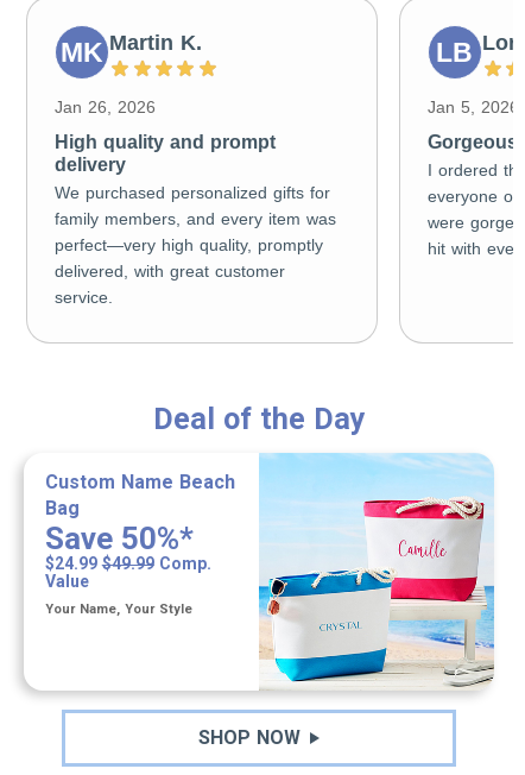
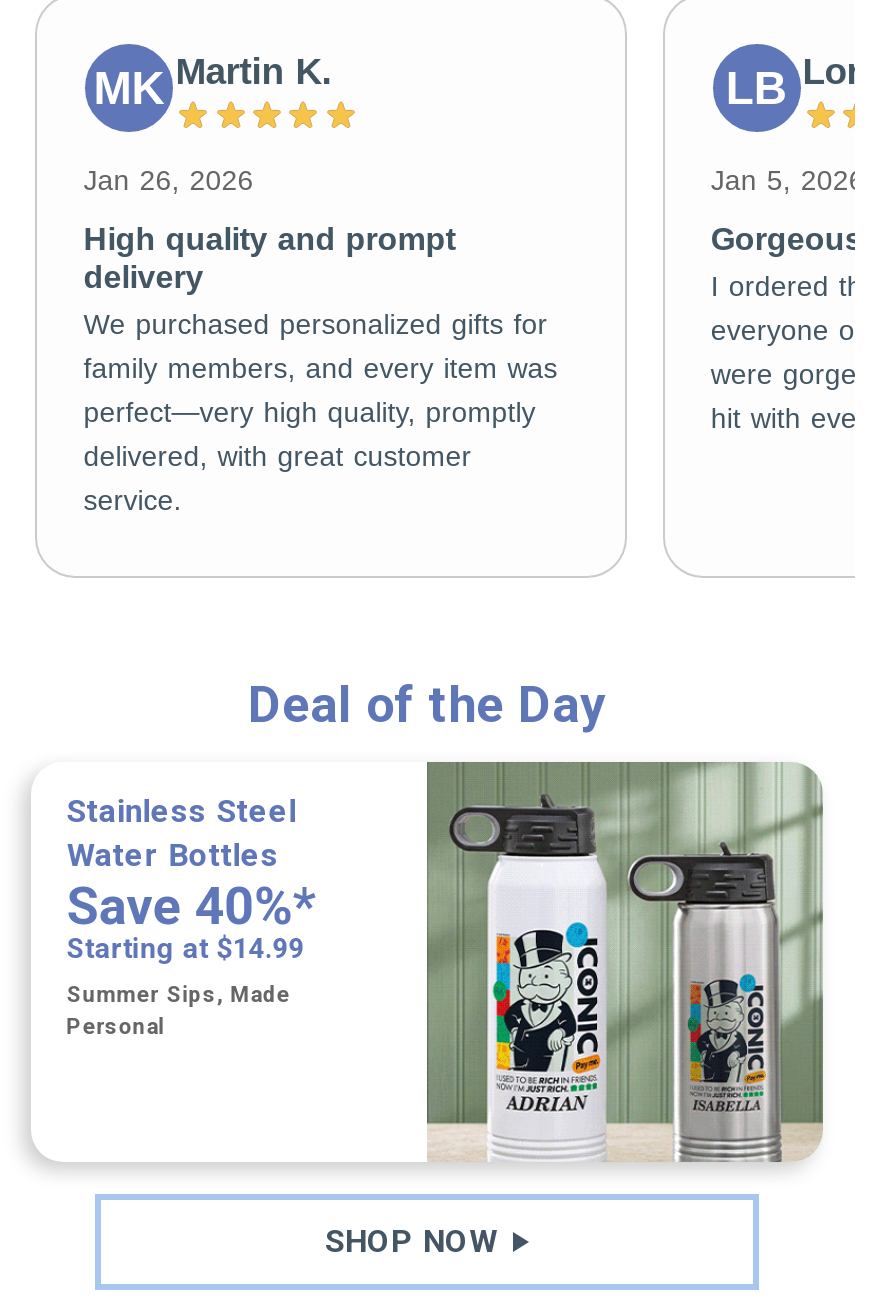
- [image]
+ [image]

- Custom Name Beach
- Bag
- Save 50%*
- $24.99 $49.99 Comp.
- Value
+ Stainless Steel
+ Water Bottles
+ Save 40%*
+ Starting at $14.99

- Your Name, Your Style
+ Summer Sips, Made
+ Personal
